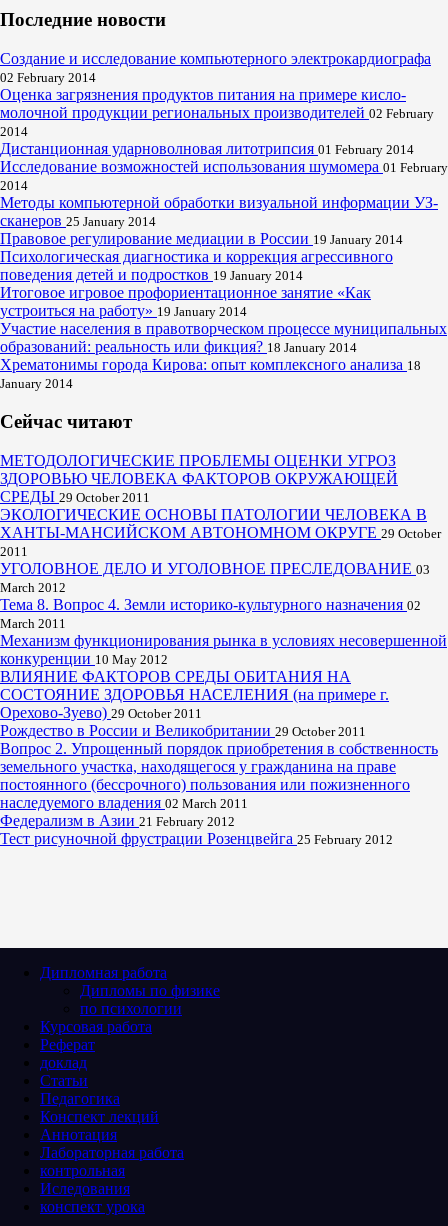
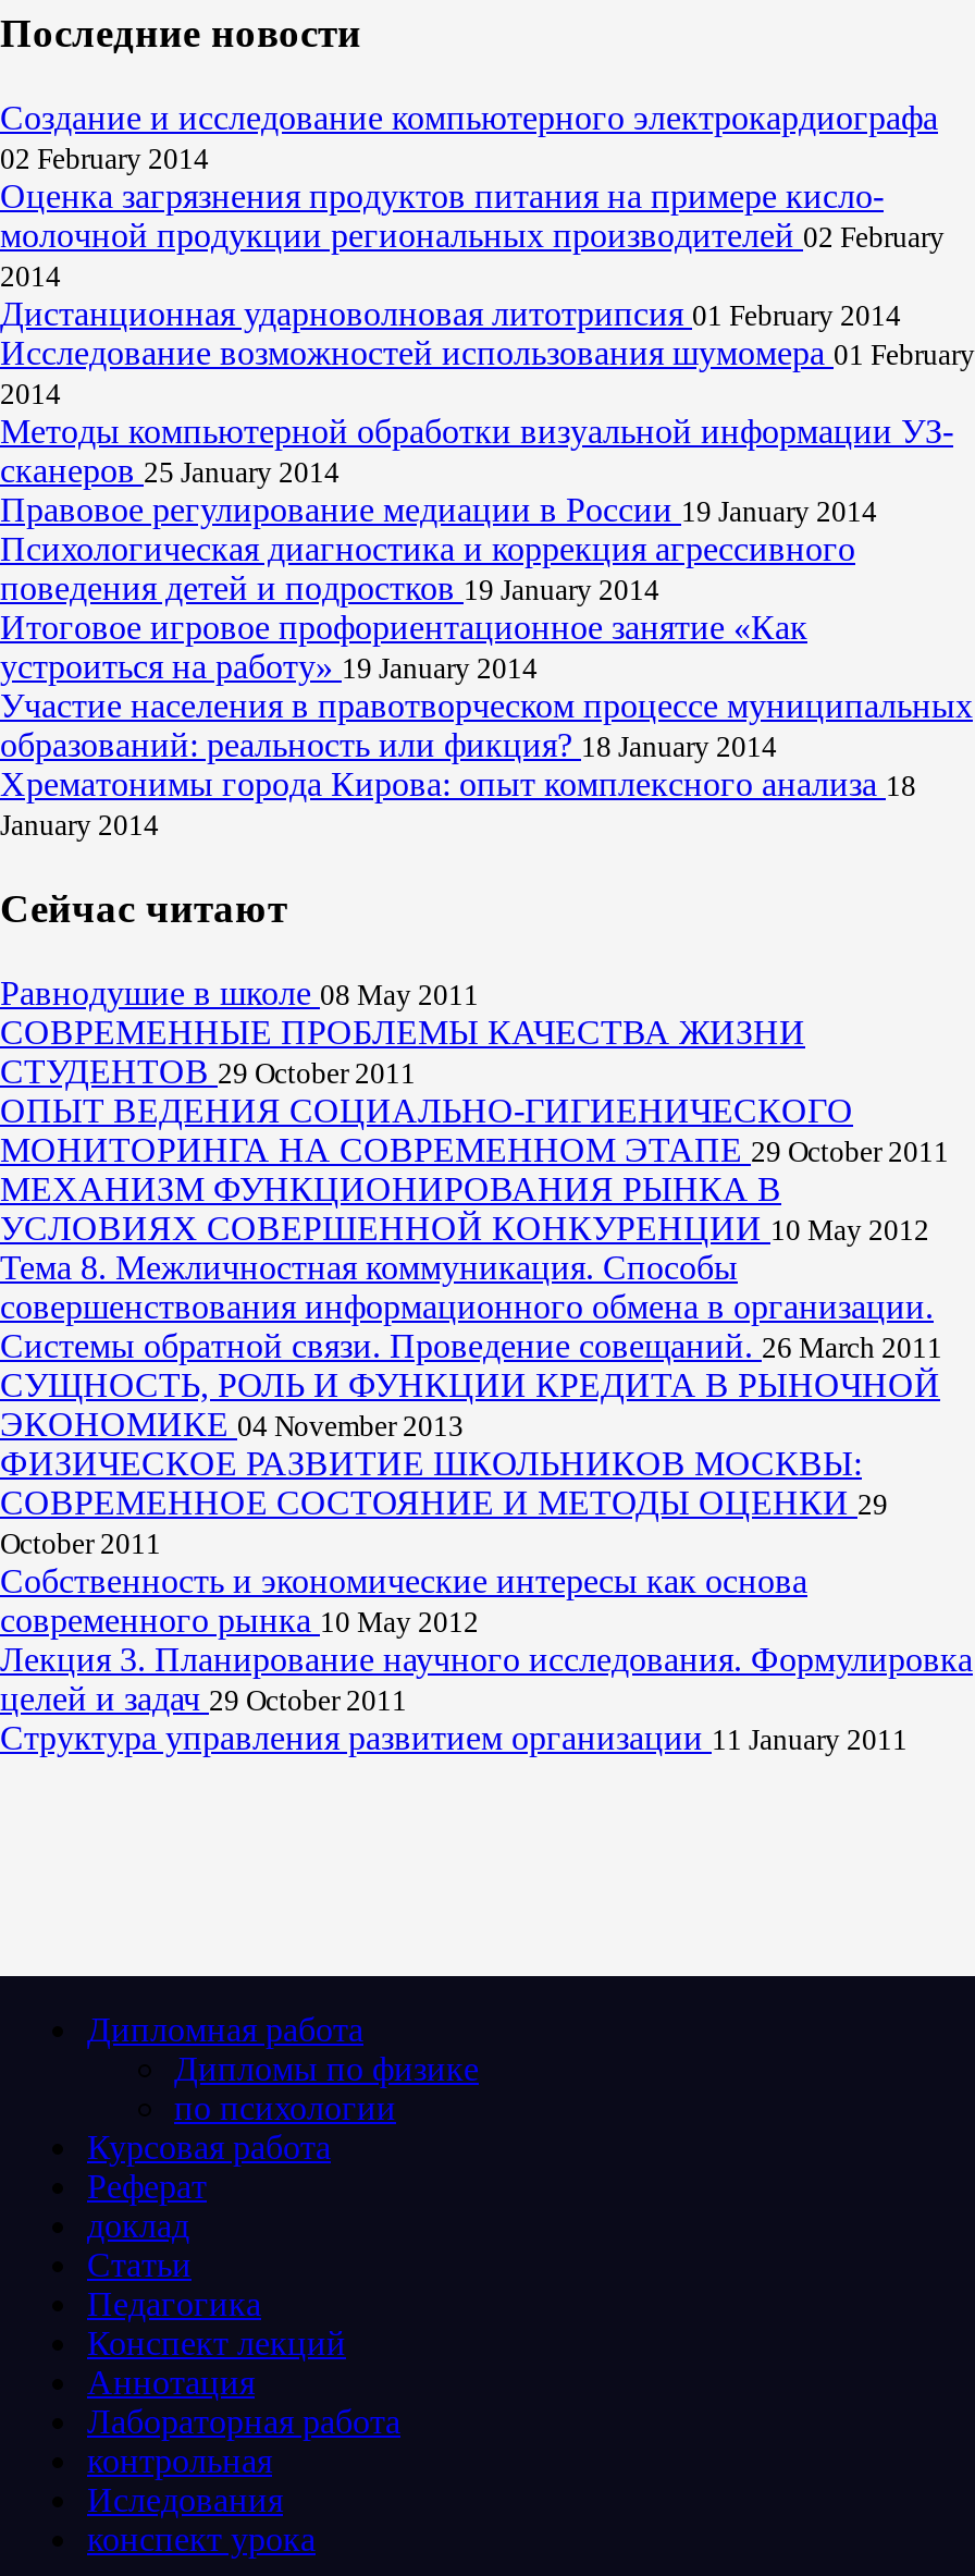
- МЕТОДОЛОГИЧЕСКИЕ ПРОБЛЕМЫ ОЦЕНКИ УГРОЗ
- ЗДОРОВЬЮ ЧЕЛОВЕКА ФАКТОРОВ ОКРУЖАЮЩЕЙ
- СРЕДЫ 29 October 2011
- ЭКОЛОГИЧЕСКИЕ ОСНОВЫ ПАТОЛОГИИ ЧЕЛОВЕКА В
- ХАНТЫ-МАНСИЙСКОМ АВТОНОМНОМ ОКРУГЕ 29 October
- 2011
- УГОЛОВНОЕ ДЕЛО И УГОЛОВНОЕ ПРЕСЛЕДОВАНИЕ 03
- March 2012
- Тема 8. Вопрос 4. Земли историко-культурного назначения 02
- March 2011
- Механизм функционирования рынка в условиях несовершенной
- конкуренции 10 May 2012
- ВЛИЯНИЕ ФАКТОРОВ СРЕДЫ ОБИТАНИЯ НА
- СОСТОЯНИЕ ЗДОРОВЬЯ НАСЕЛЕНИЯ (на примере г.
- Орехово-Зуево) 29 October 2011
- Рождество в России и Великобритании 29 October 2011
- Вопрос 2. Упрощенный порядок приобретения в собственность
- земельного участка, находящегося у гражданина на праве
- постоянного (бессрочного) пользования или пожизненного
- наследуемого владения 02 March 2011
- Федерализм в Азии 21 February 2012
- Тест рисуночной фрустрации Розенцвейга 25 February 2012
+ Равнодушие в школе 08 May 2011
+ СОВРЕМЕННЫЕ ПРОБЛЕМЫ КАЧЕСТВА ЖИЗНИ
+ СТУДЕНТОВ 29 October 2011
+ ОПЫТ ВЕДЕНИЯ СОЦИАЛЬНО-ГИГИЕНИЧЕСКОГО
+ МОНИТОРИНГА НА СОВРЕМЕННОМ ЭТАПЕ 29 October 2011
+ МЕХАНИЗМ ФУНКЦИОНИРОВАНИЯ РЫНКА В
+ УСЛОВИЯХ СОВЕРШЕННОЙ КОНКУРЕНЦИИ 10 May 2012
+ Тема 8. Межличностная коммуникация. Способы
+ совершенствования информационного обмена в организации.
+ Системы обратной связи. Проведение совещаний.26 March 2011
+ СУЩНОСТЬ, РОЛЬ И ФУНКЦИИ КРЕДИТА В РЫНОЧНОЙ
+ ЭКОНОМИКЕ 04 November 2013
+ ФИЗИЧЕСКОЕ РАЗВИТИЕ ШКОЛЬНИКОВ МОСКВЫ:
+ СОВРЕМЕННОЕ СОСТОЯНИЕ И МЕТОДЫ ОЦЕНКИ 29
+ October 2011
+ Собственность и экономические интересы как основа
+ современного рынка 10 May 2012
+ Лекция 3. Планирование научного исследования. Формулировка
+ целей и задач 29 October 2011
+ Структура управления развитием организации 11 January 2011
